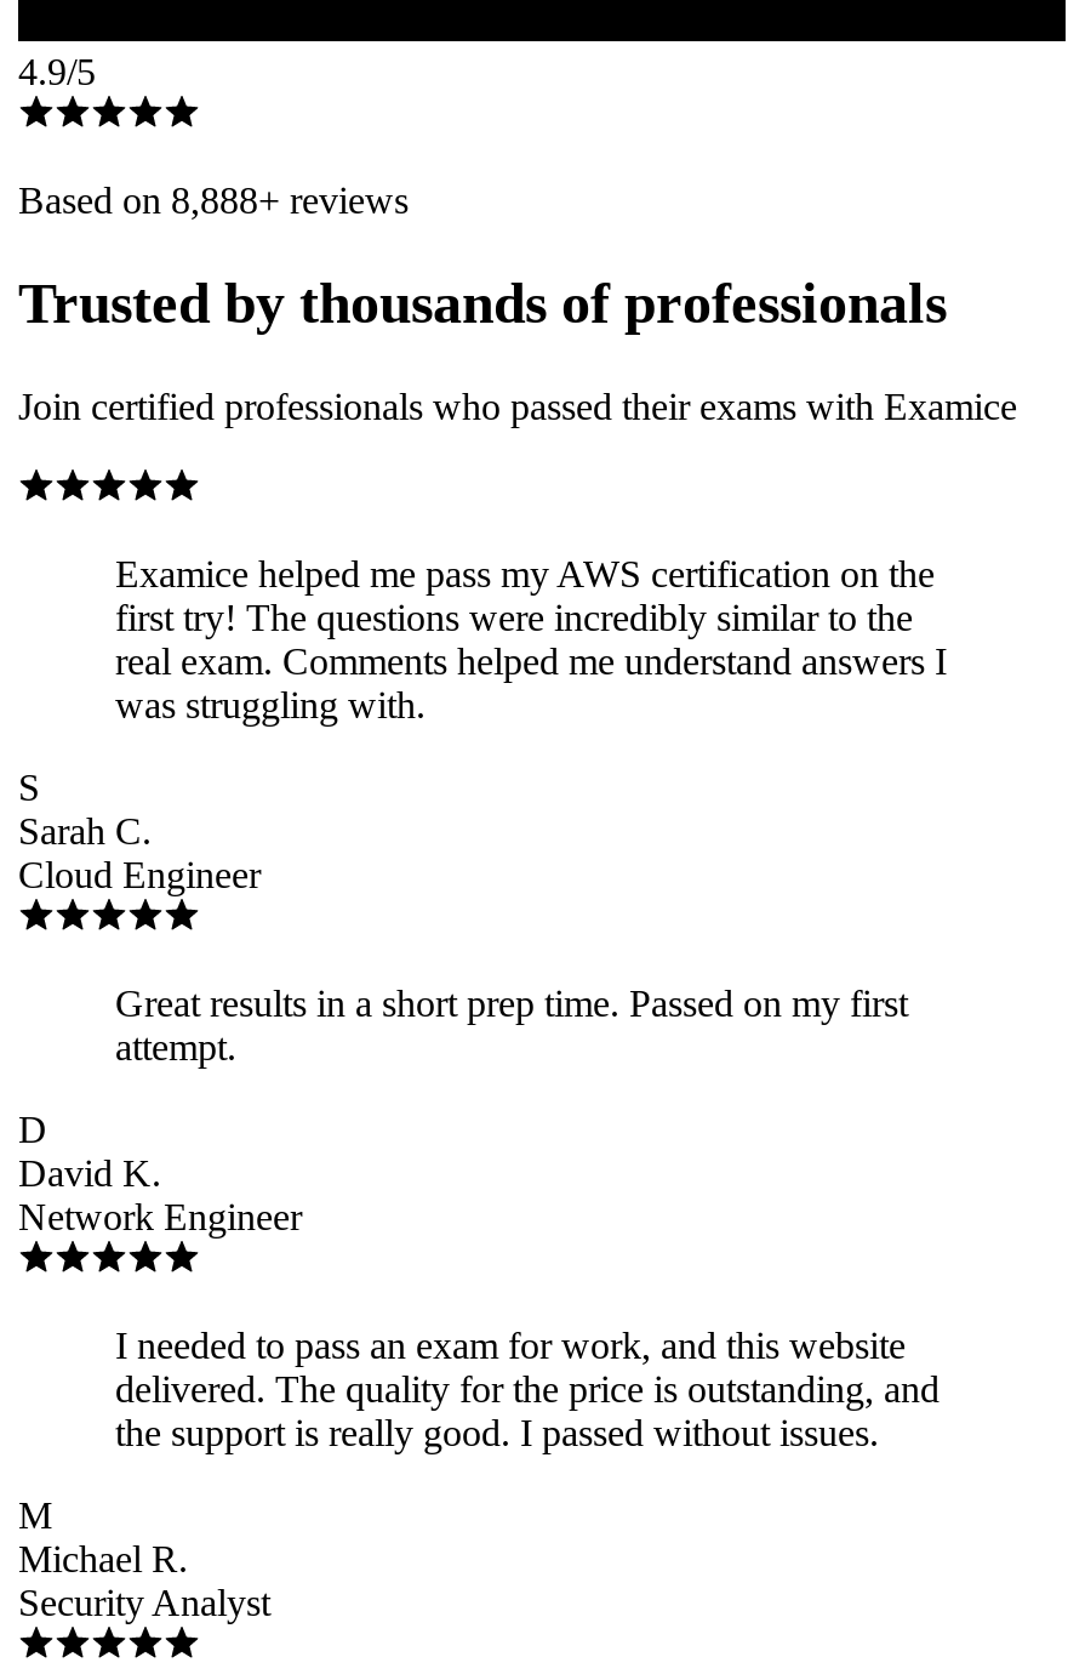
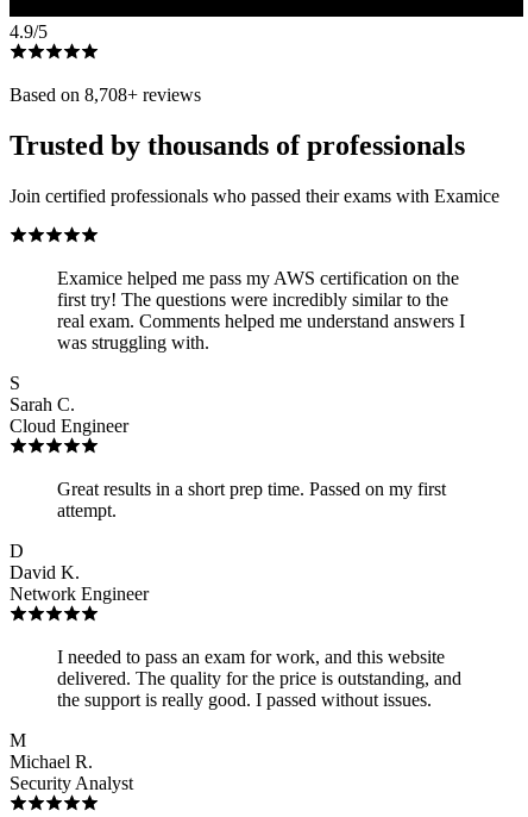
- Based on 8,888+ reviews
+ Based on 8,708+ reviews
